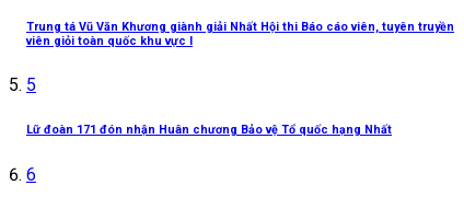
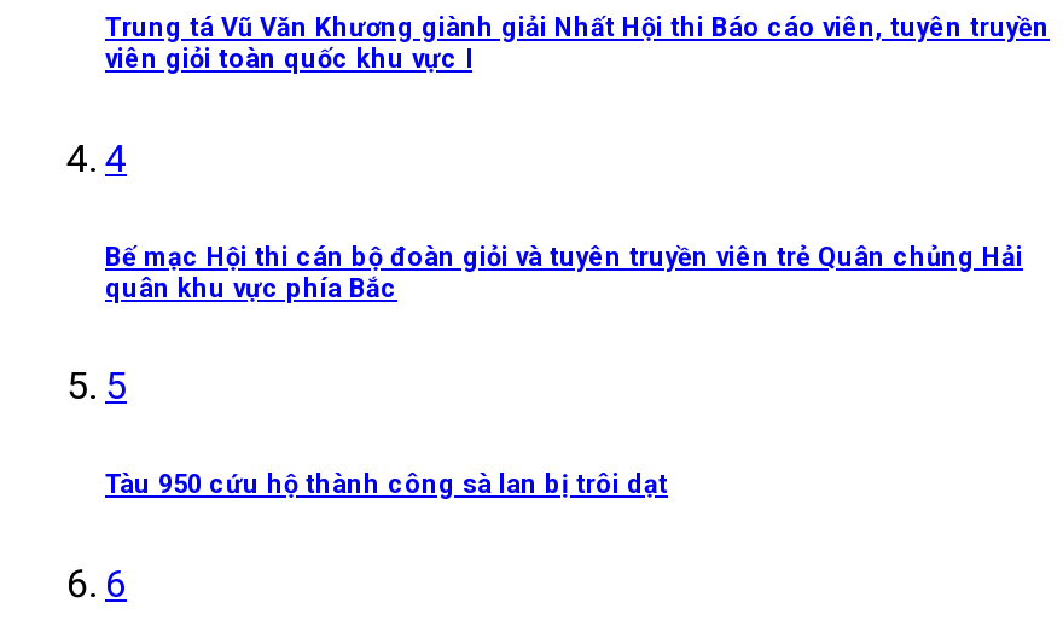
+ 4
+ Bế mạc Hội thi cán bộ đoàn giỏi và tuyên truyền viên trẻ Quân chủng Hải
+ quân khu vực phía Bắc

- Lữ đoàn 171 đón nhận Huân chương Bảo vệ Tổ quốc hạng Nhất
+ Tàu 950 cứu hộ thành công sà lan bị trôi dạt
